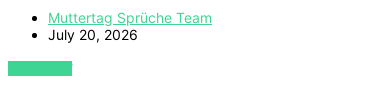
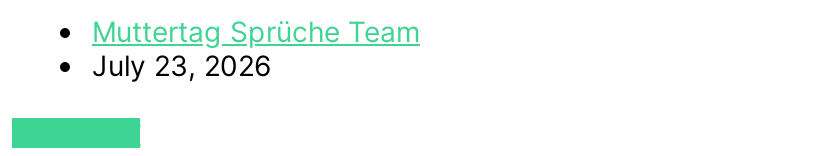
- July 20, 2026
+ July 23, 2026
